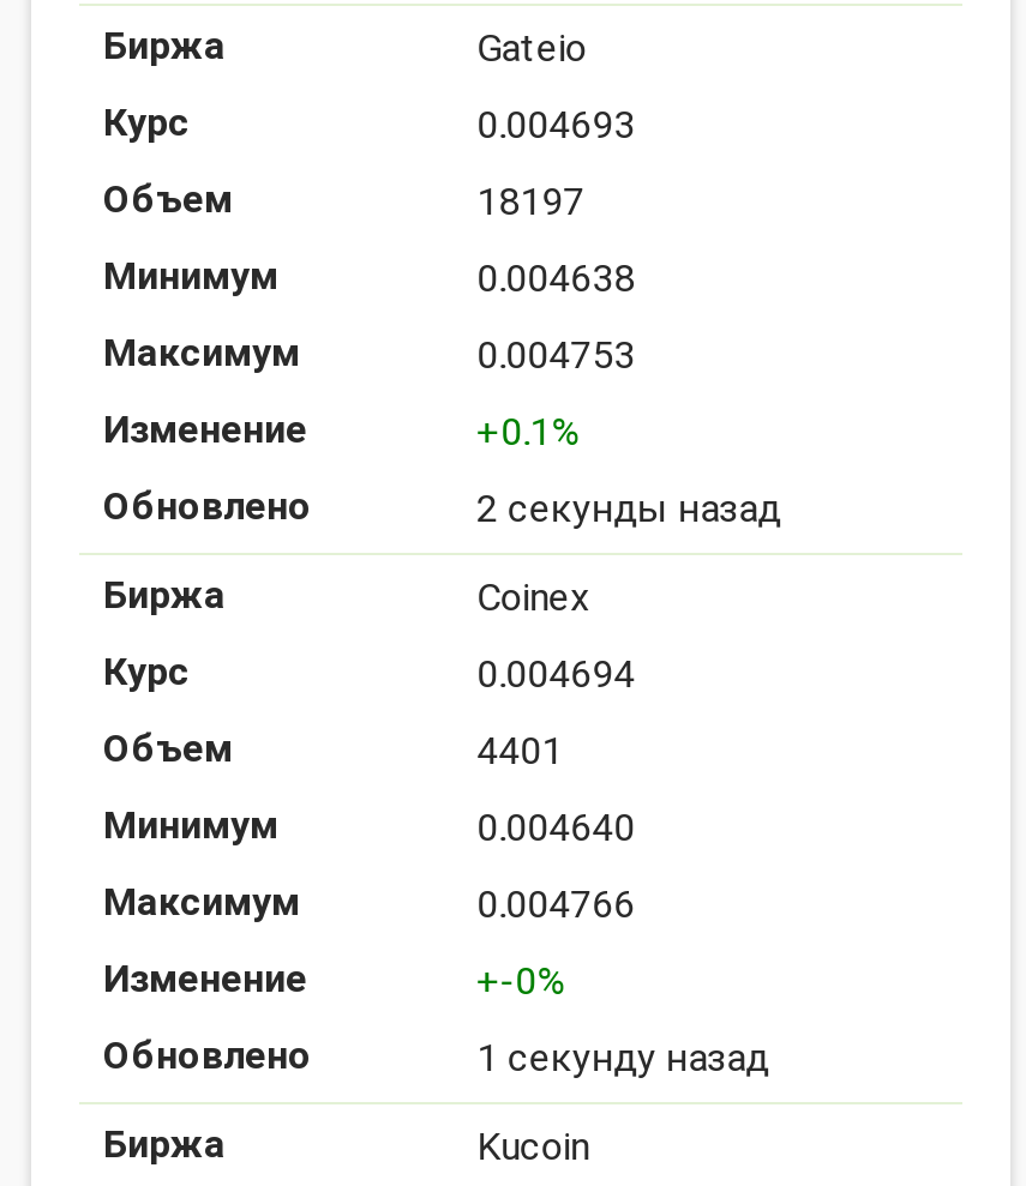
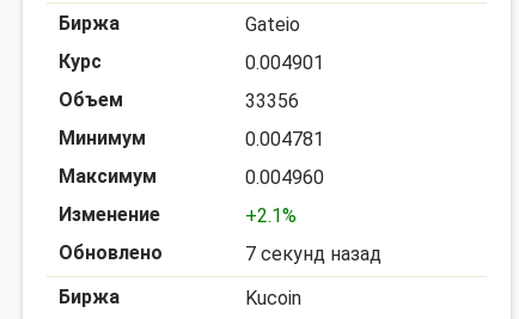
- 0.004693
- 18197
- 0.004638
- 0.004753
- +0.1%
- 2 секунды назад
- Coinex
- 0.004694
- 4401
- 0.004640
- 0.004766
- +-0%
- 1 секунду назад
+ 0.004901
+ 33356
+ 0.004781
+ 0.004960
+ +2.1%
+ 7 секунд назад
